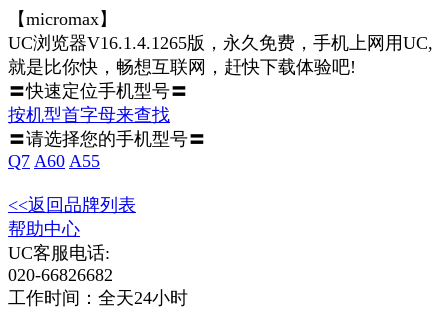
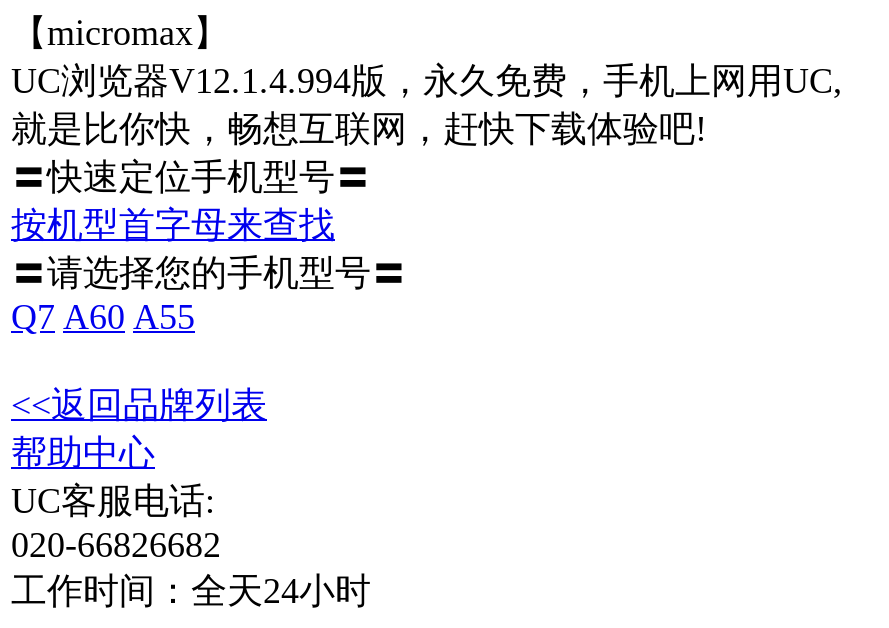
- UC浏览器V16.1.4.1265版，永久免费，手机上网用UC,
+ UC浏览器V12.1.4.994版，永久免费，手机上网用UC,
